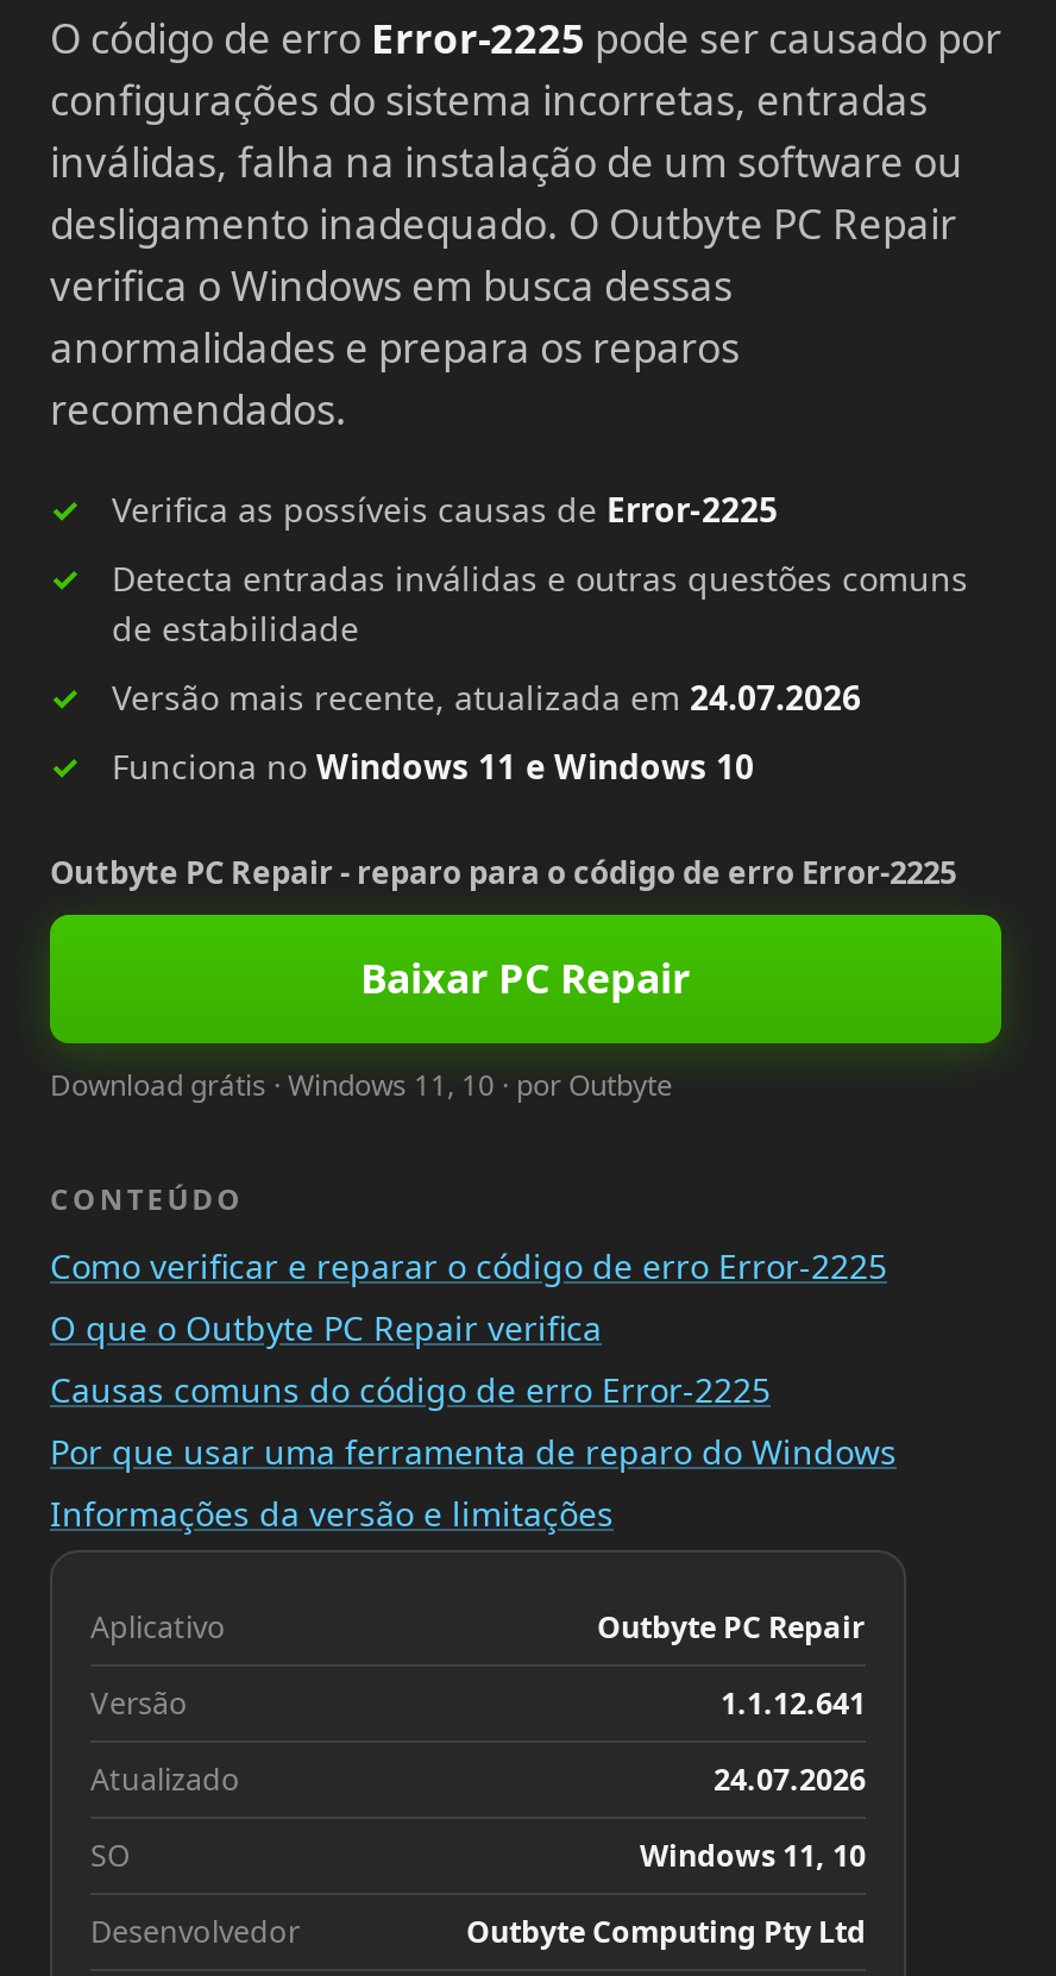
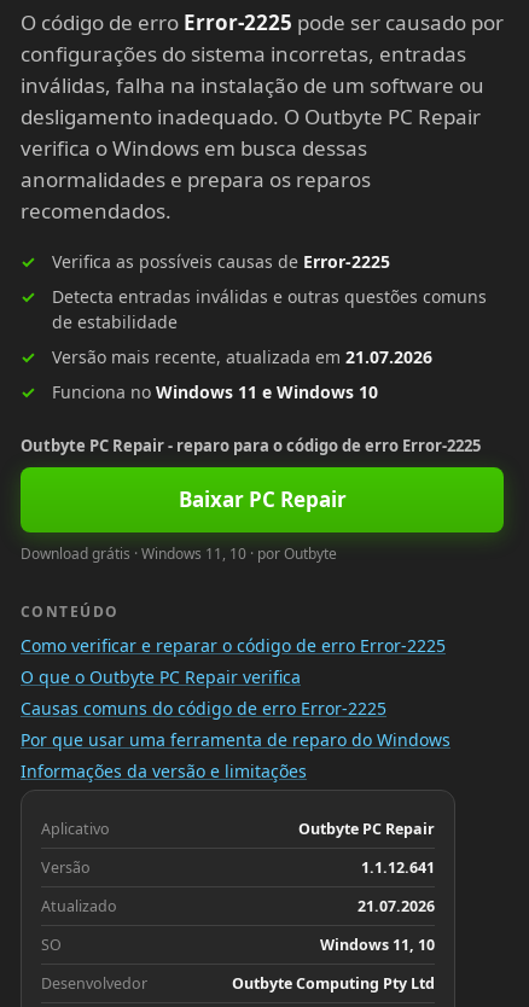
- Versão mais recente, atualizada em 24.07.2026
+ Versão mais recente, atualizada em 21.07.2026

- 24.07.2026
+ 21.07.2026
